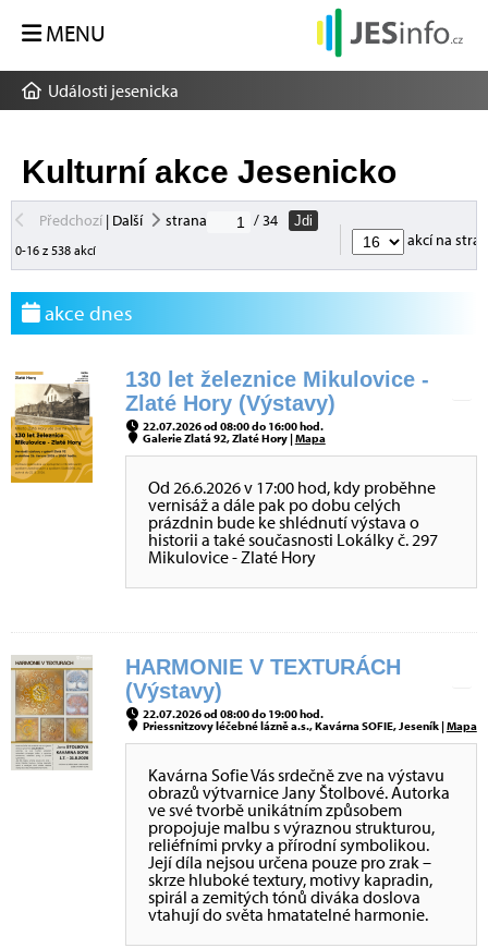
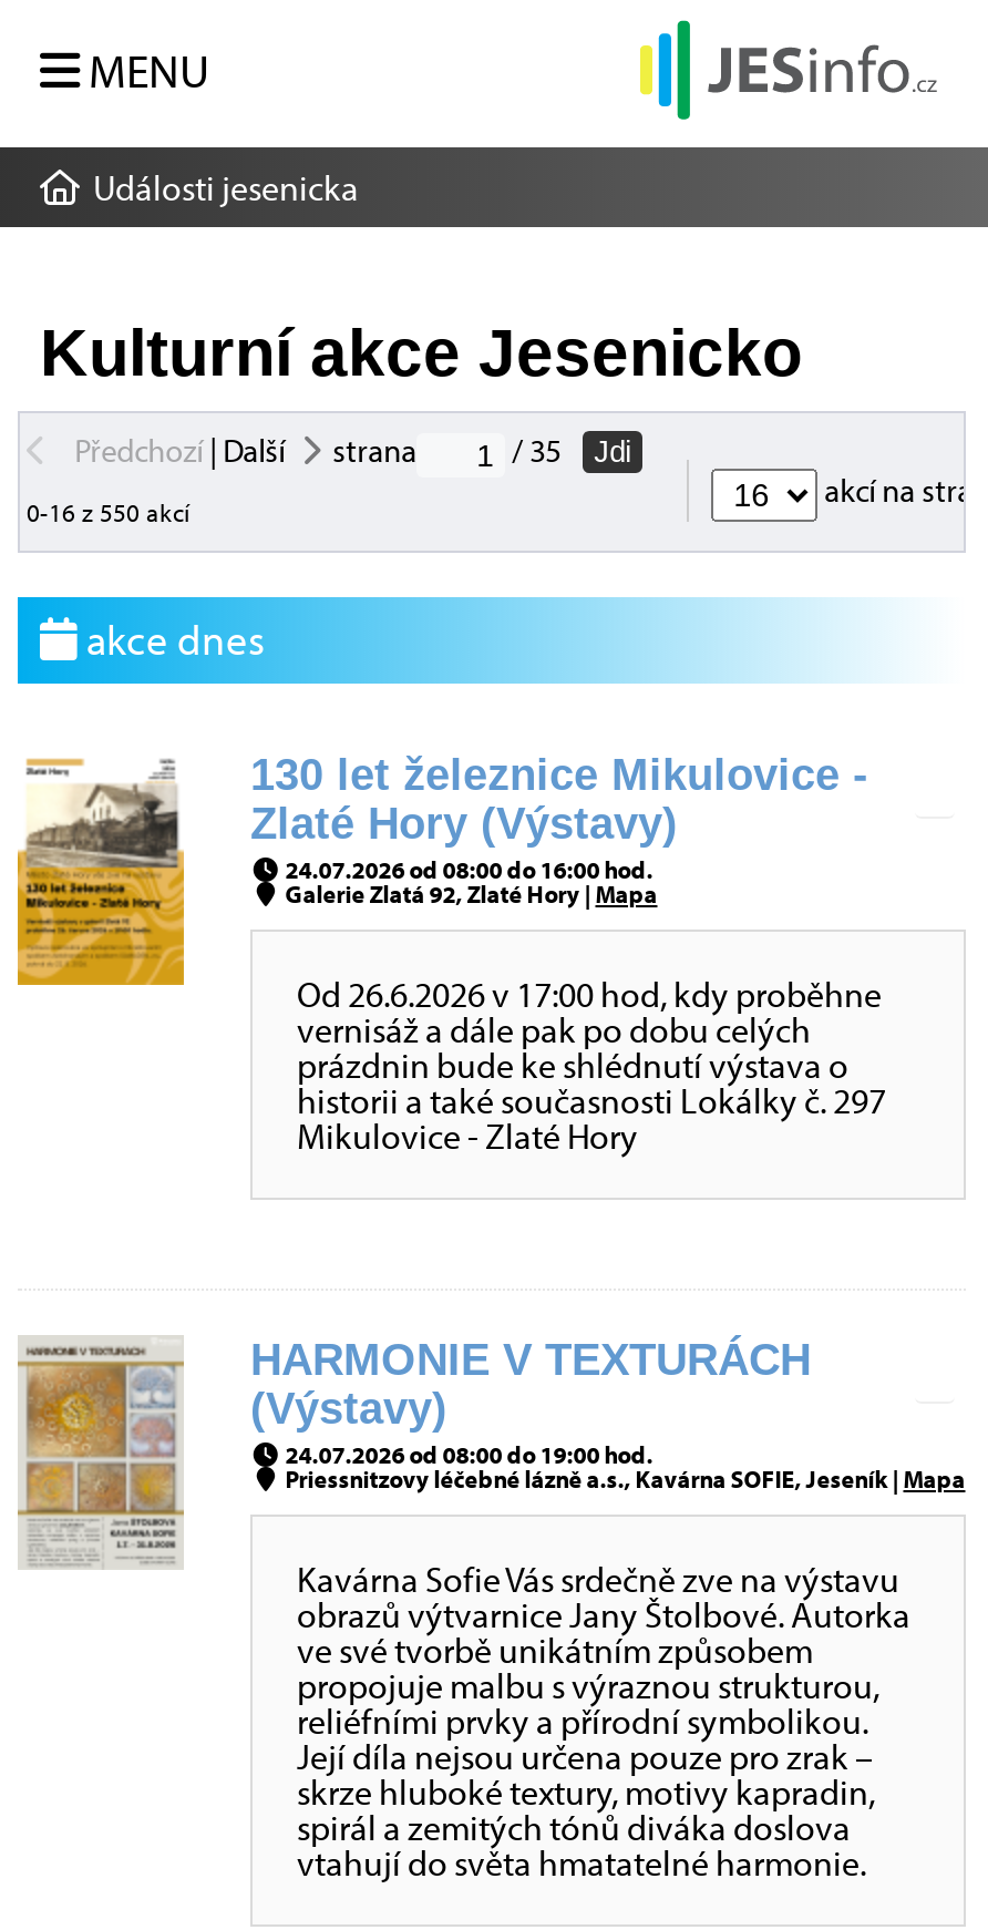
- / 34 Jdi
+ / 35 Jdi

- 0-16 z 538 akcí
+ 0-16 z 550 akcí

- 22.07.2026 od 08:00 do 16:00 hod.
+ 24.07.2026 od 08:00 do 16:00 hod.

- 22.07.2026 od 08:00 do 19:00 hod.
+ 24.07.2026 od 08:00 do 19:00 hod.
